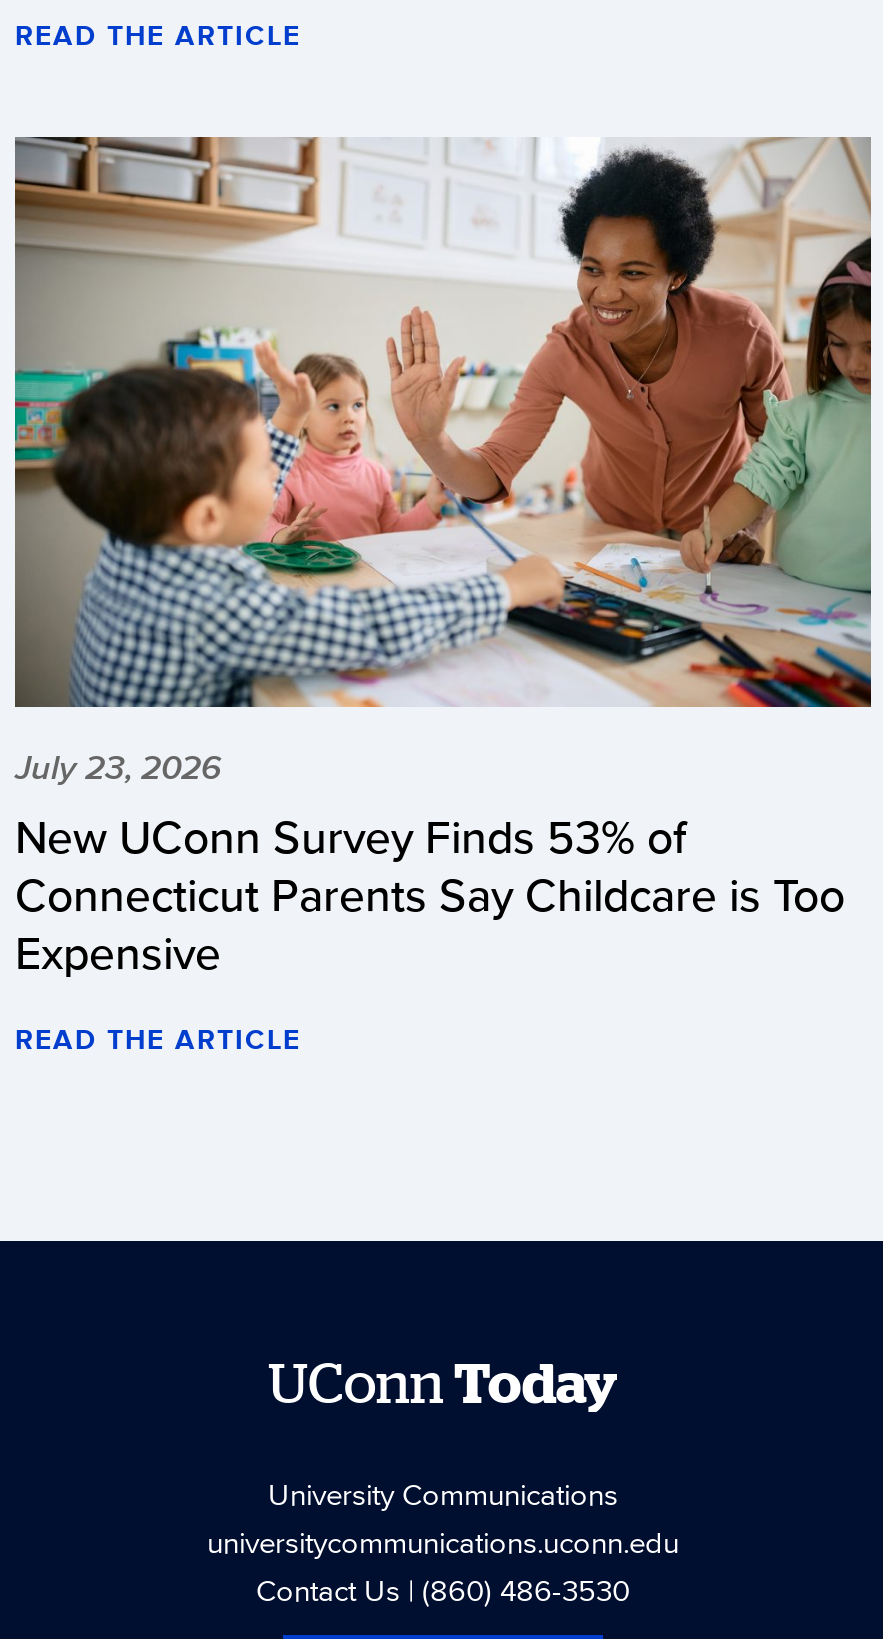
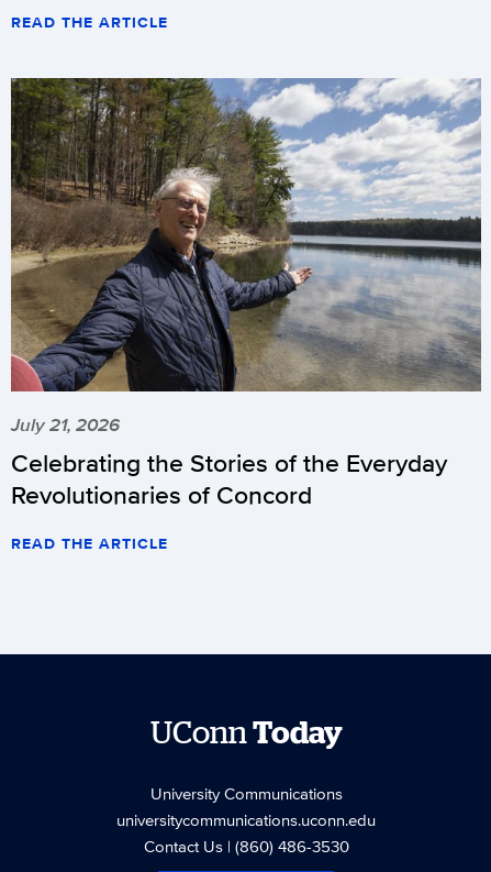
- [image]
- July 23, 2026
- New UConn Survey Finds 53% of
- Connecticut Parents Say Childcare is Too
- Expensive
+ [image]
+ July 21, 2026
+ Celebrating the Stories of the Everyday
+ Revolutionaries of Concord
